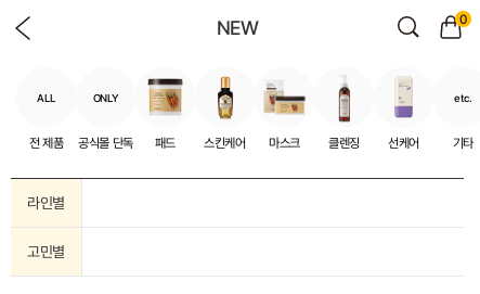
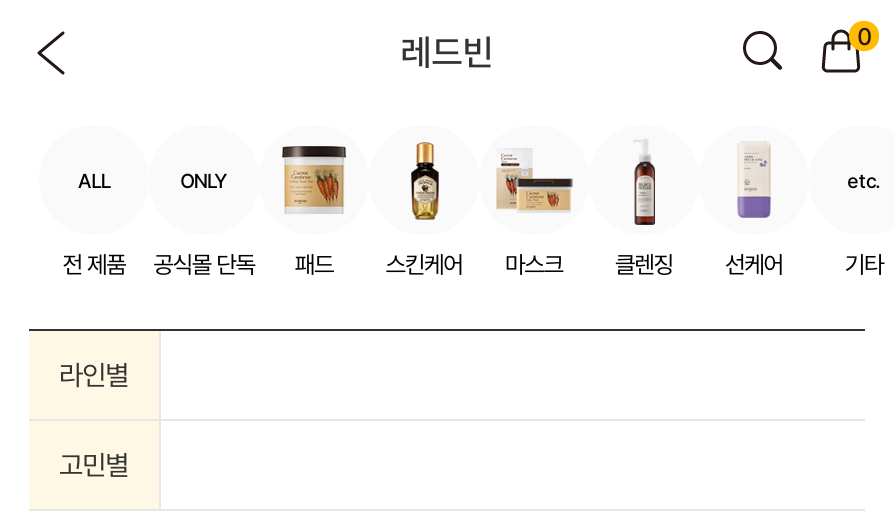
- NEW
+ 레드빈
